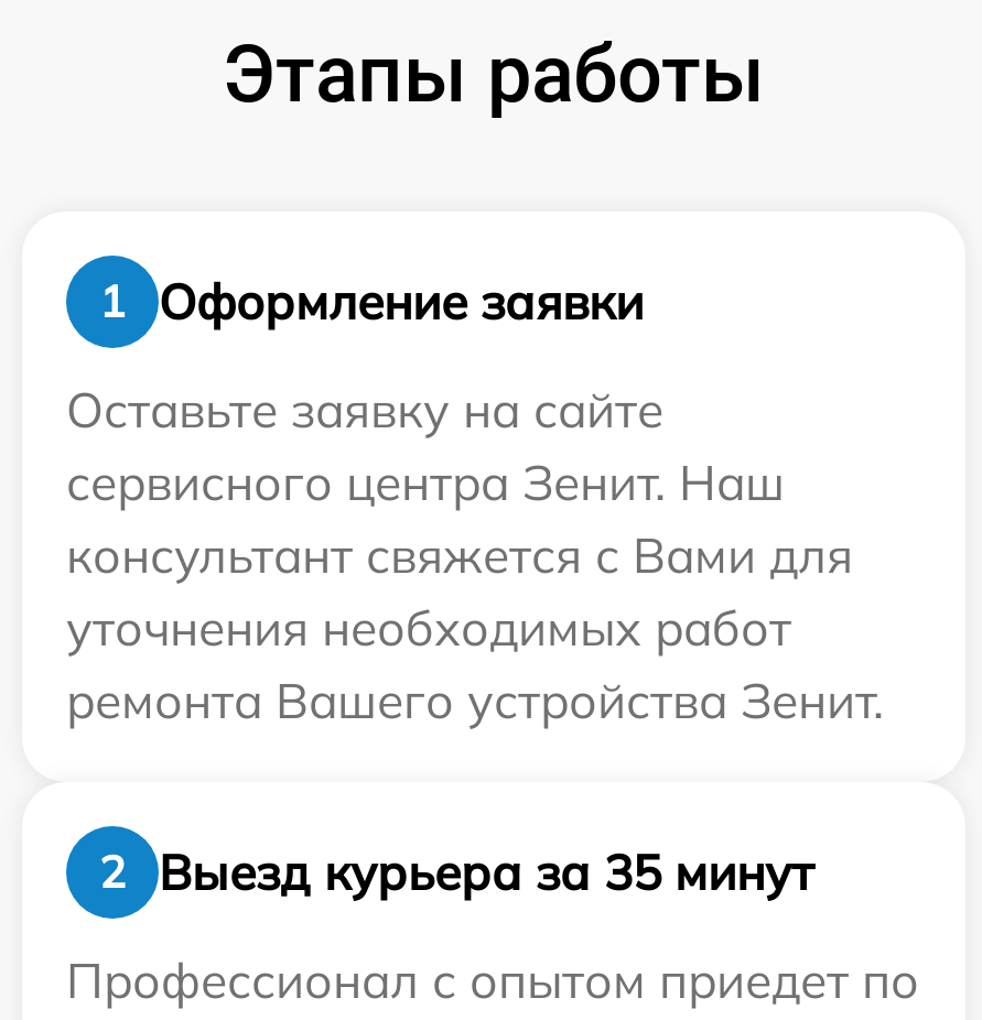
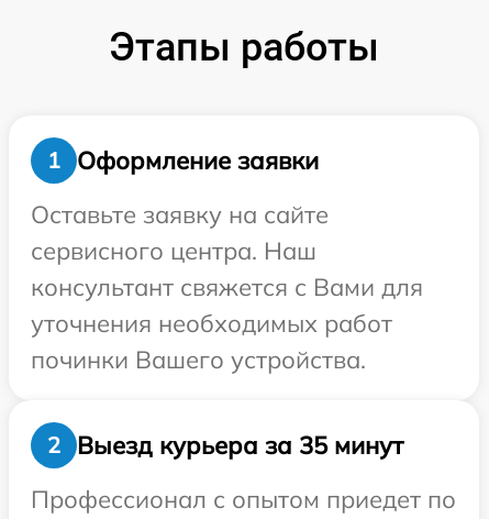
- сервисного центра Зенит. Наш
+ сервисного центра. Наш

- ремонта Вашего устройства Зенит.
+ починки Вашего устройства.
